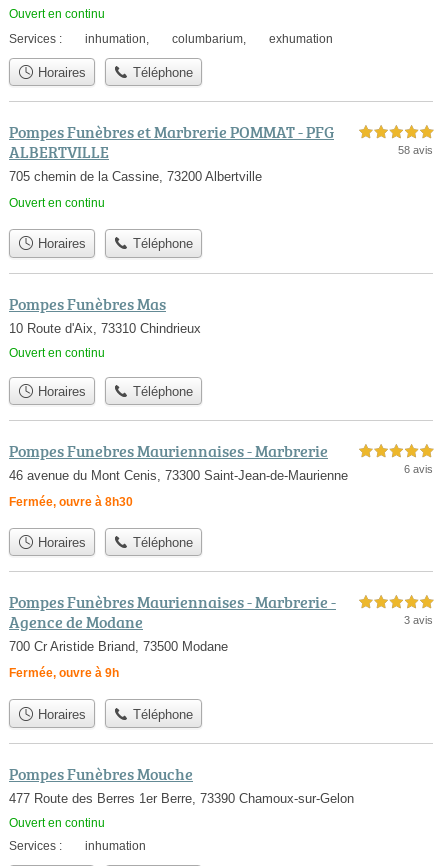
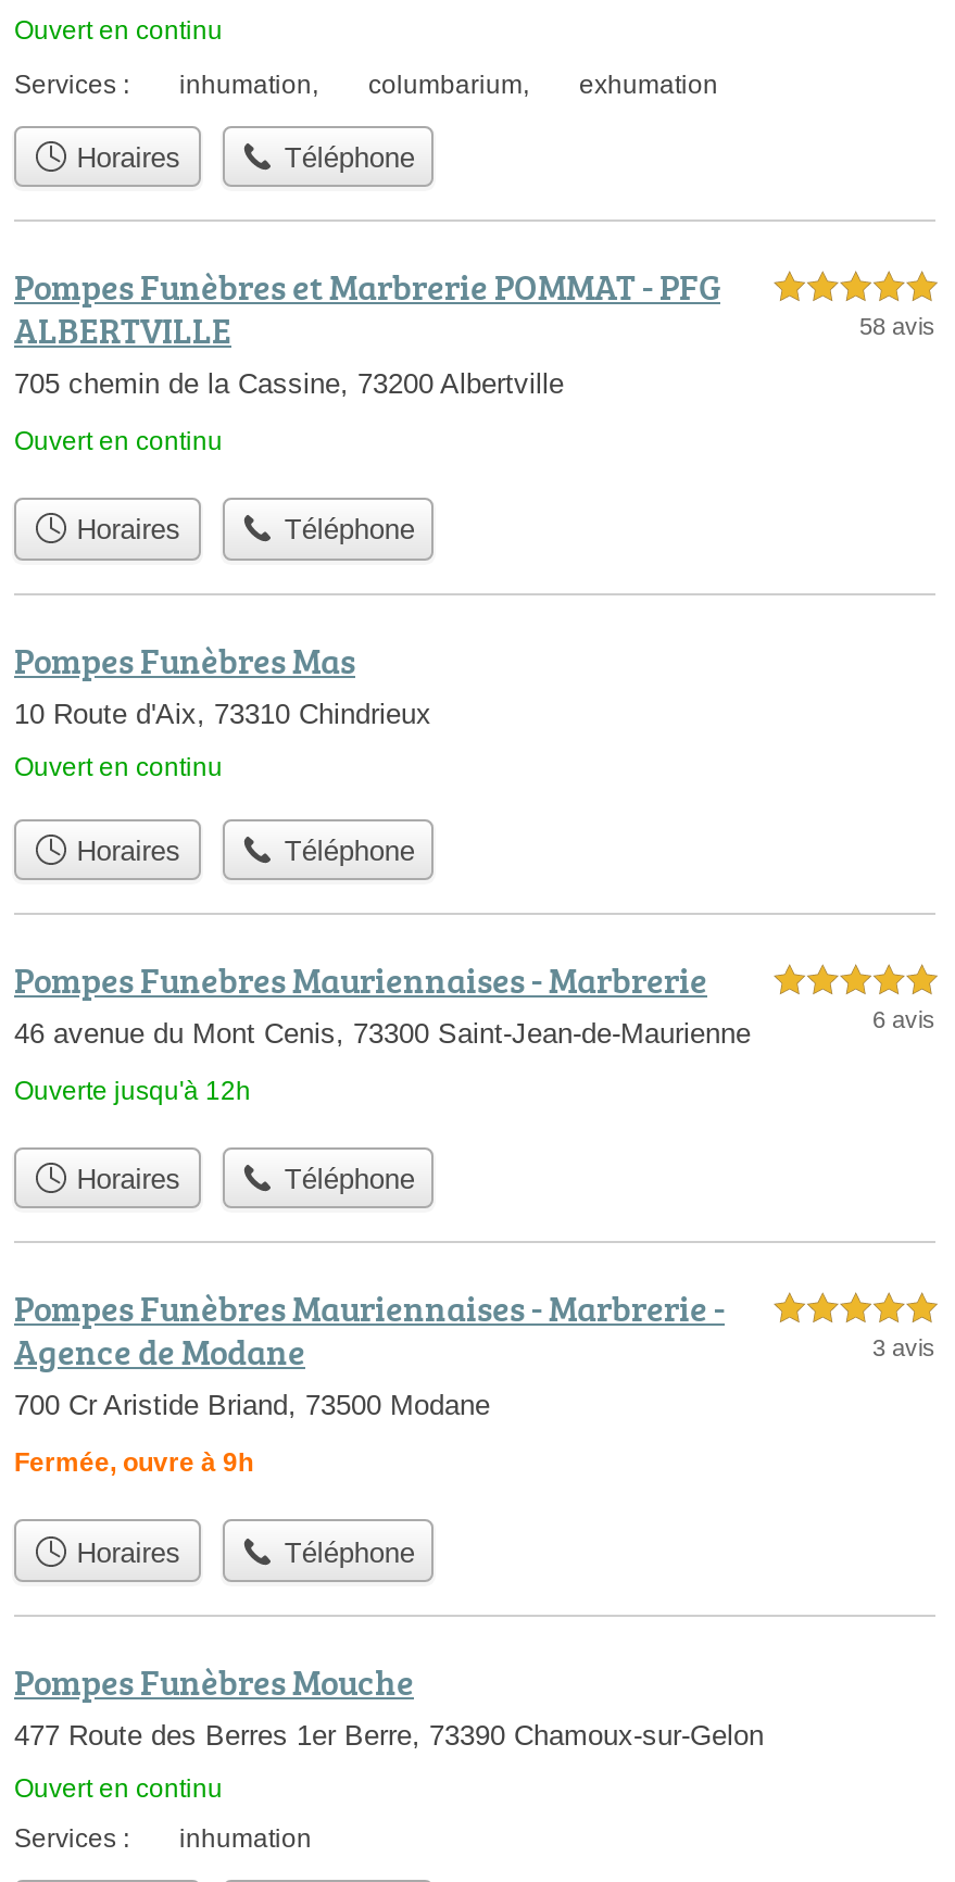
- Fermée, ouvre à 8h30
+ Ouverte jusqu'à 12h
